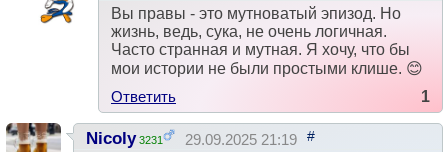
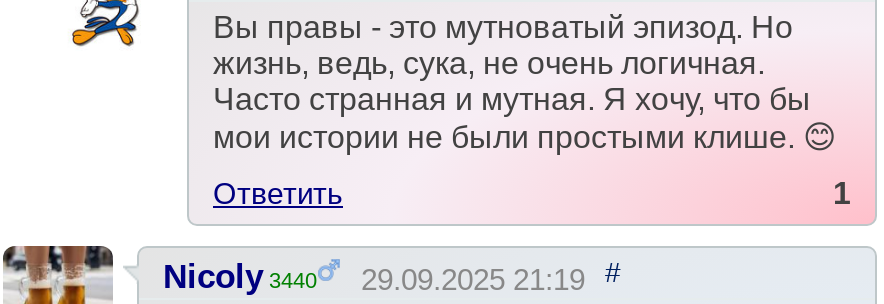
- Nicoly 3231
+ Nicoly 3440
